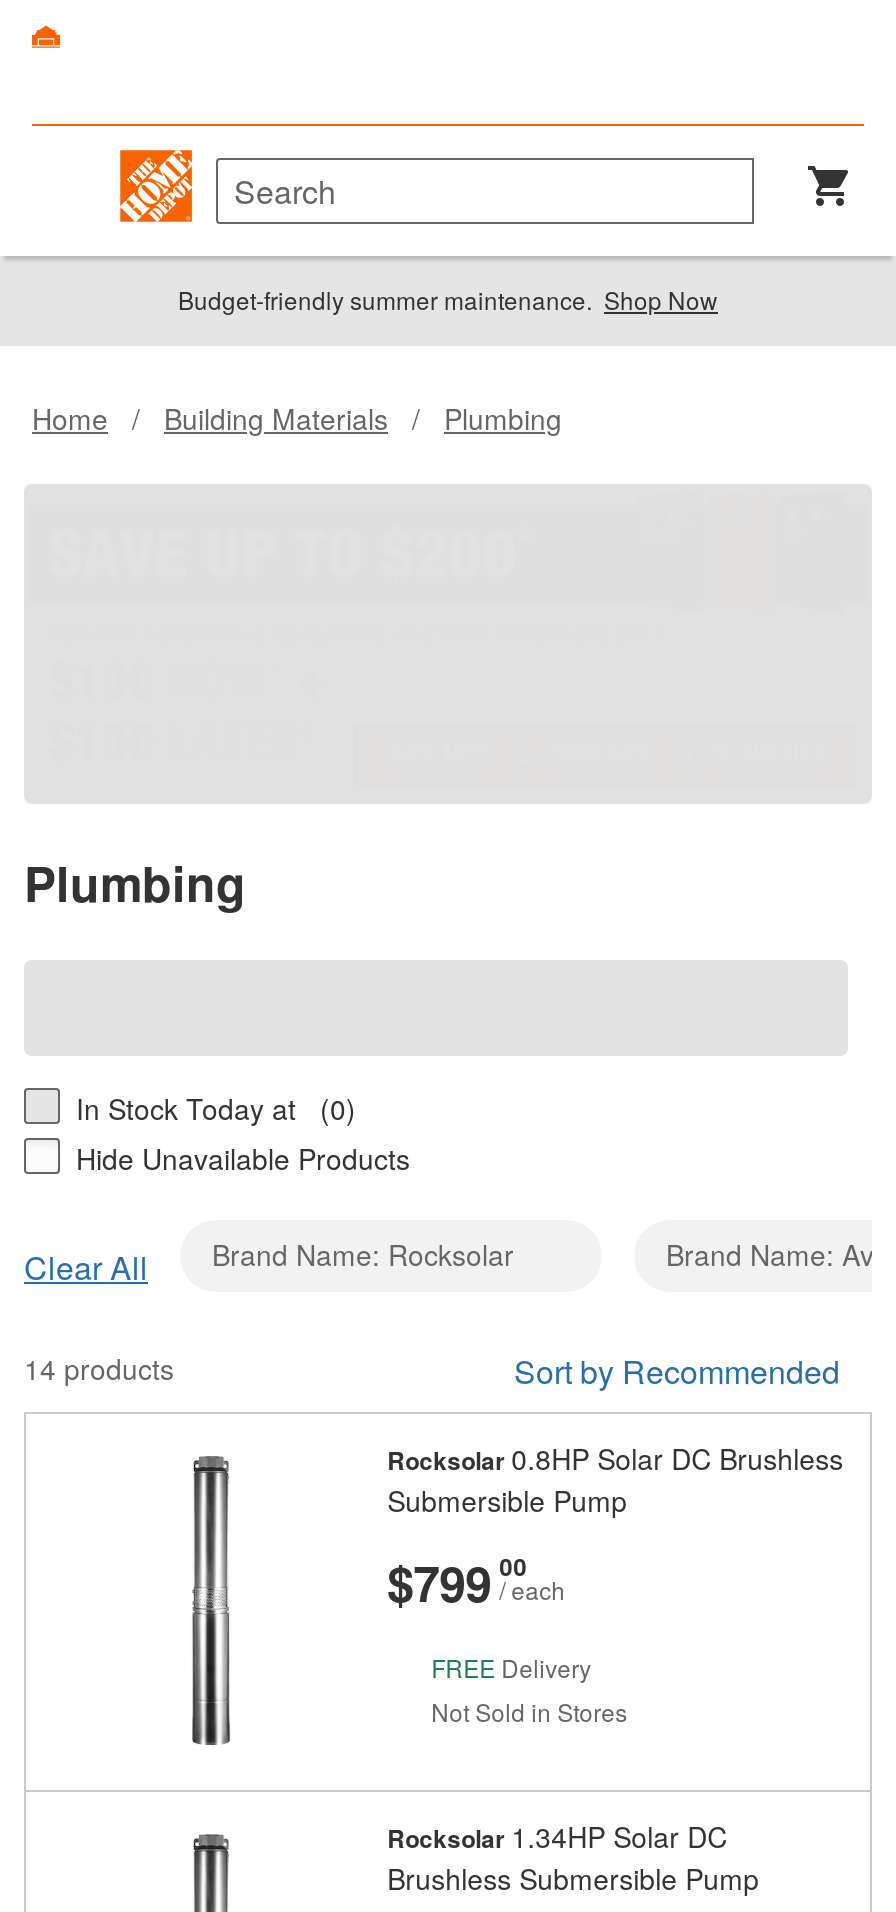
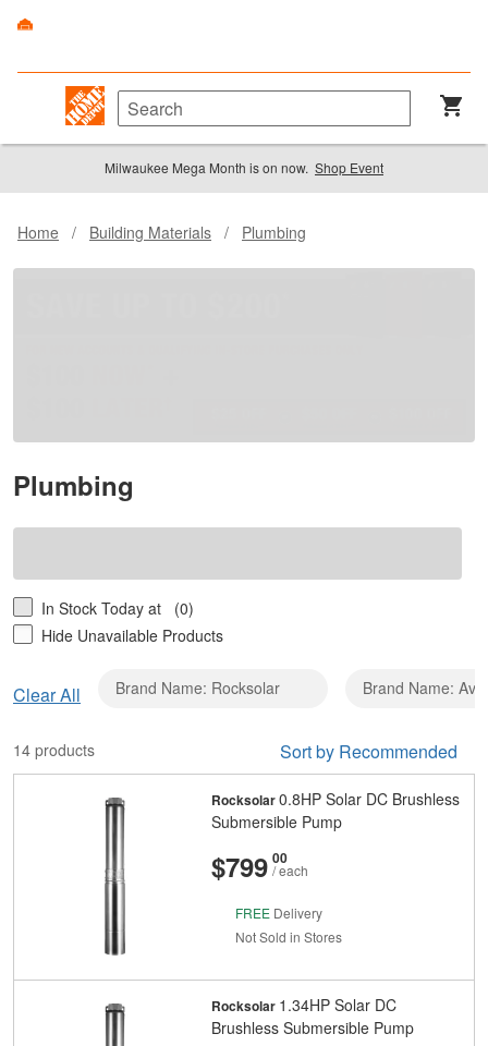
- Budget-friendly summer maintenance. Shop Now
+ Milwaukee Mega Month is on now. Shop Event
